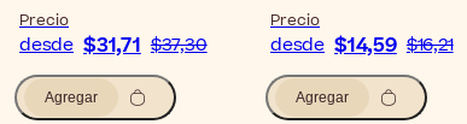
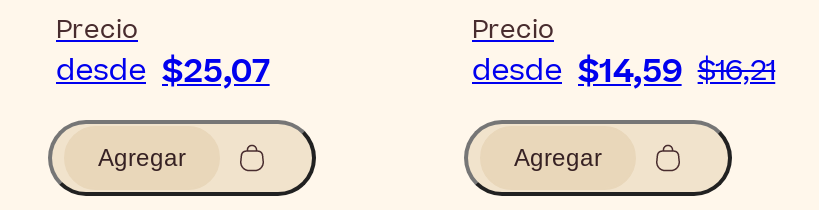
- desde $31,71 $37,30
+ desde $25,07
